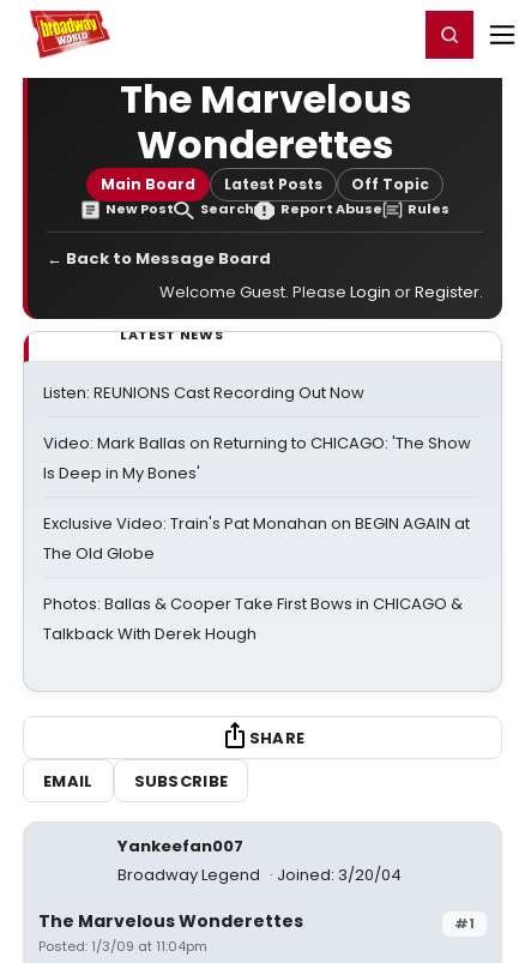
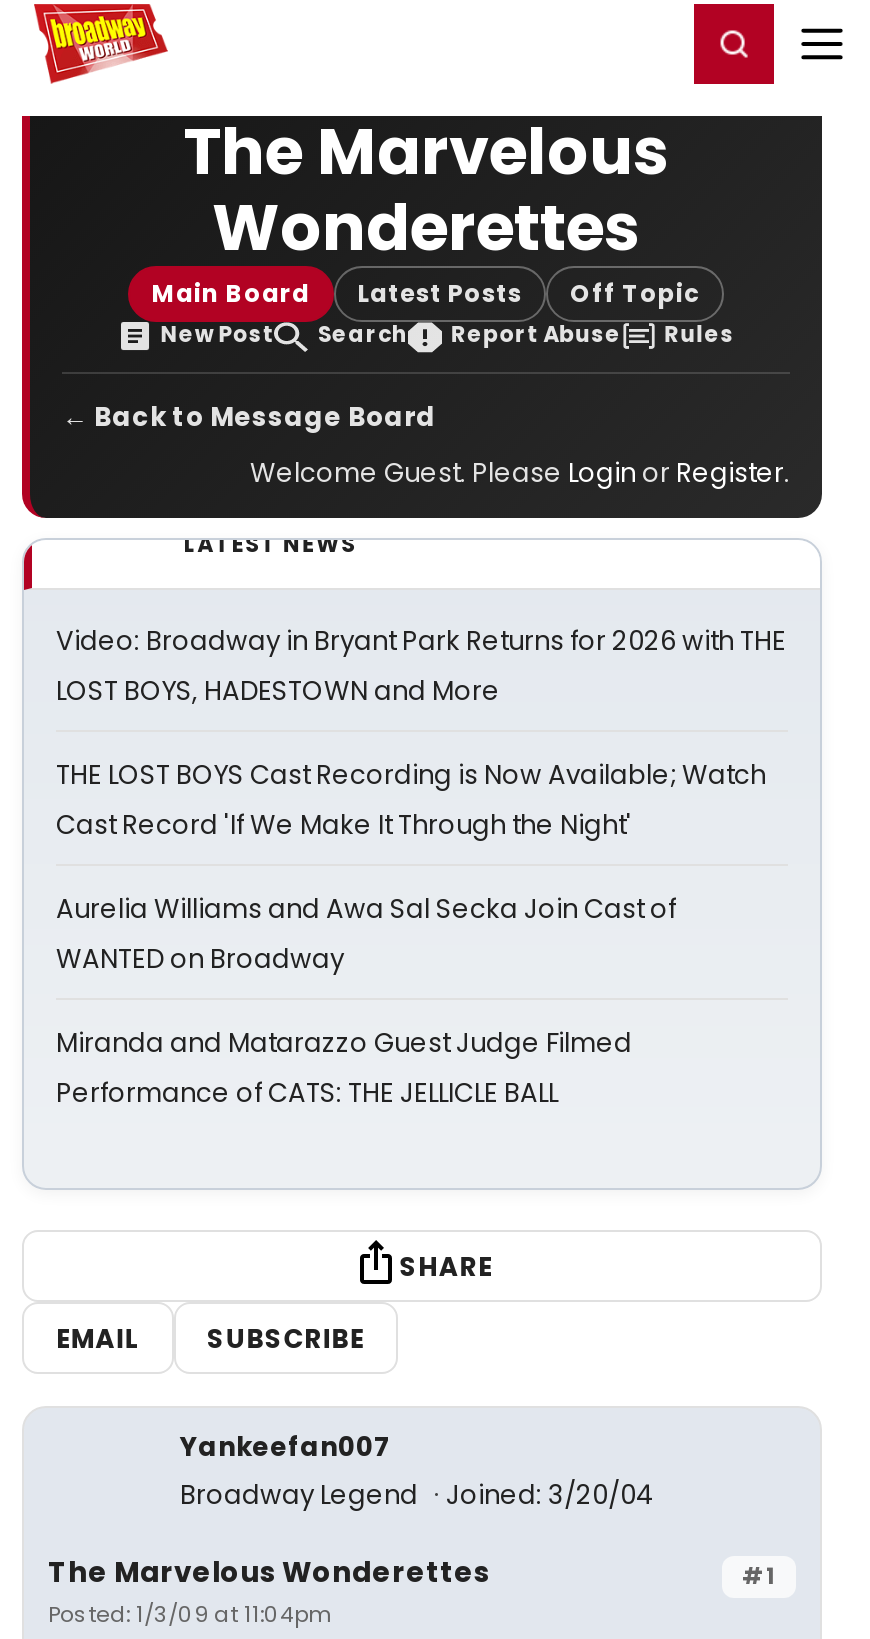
- Listen: REUNIONS Cast Recording Out Now
+ Video: Broadway in Bryant Park Returns for 2026 with THE
+ LOST BOYS, HADESTOWN and More

- Video: Mark Ballas on Returning to CHICAGO: 'The Show
- Is Deep in My Bones'
+ THE LOST BOYS Cast Recording is Now Available; Watch
+ Cast Record 'If We Make It Through the Night'

- Exclusive Video: Train's Pat Monahan on BEGIN AGAIN at
- The Old Globe
+ Aurelia Williams and Awa Sal Secka Join Cast of
+ WANTED on Broadway

- Photos: Ballas & Cooper Take First Bows in CHICAGO &
- Talkback With Derek Hough
+ Miranda and Matarazzo Guest Judge Filmed
+ Performance of CATS: THE JELLICLE BALL
